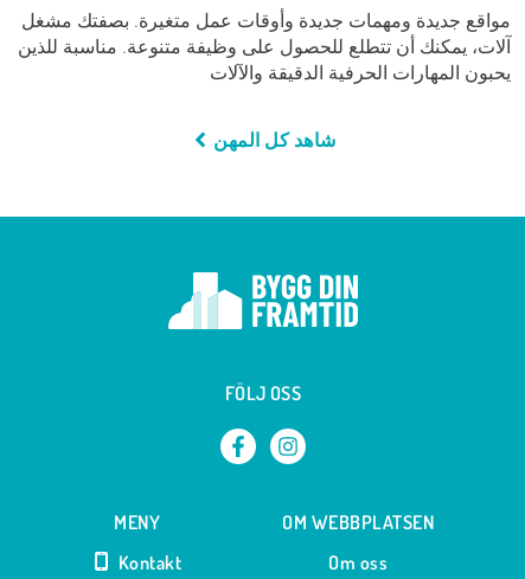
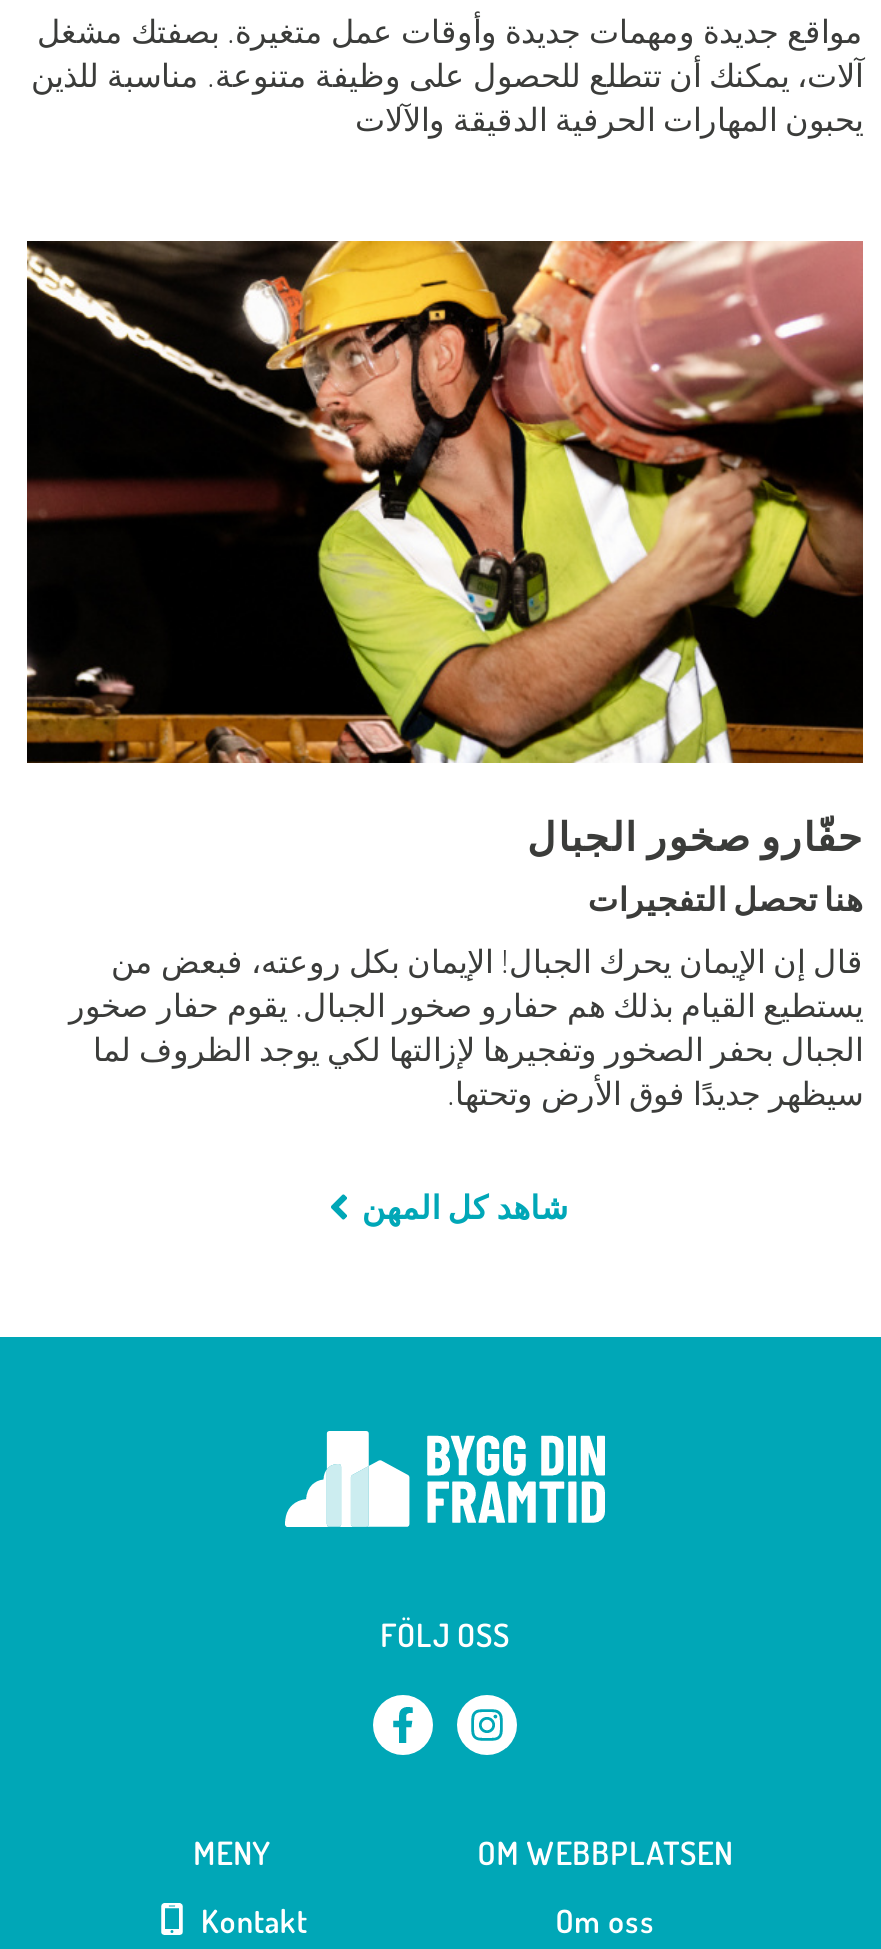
+ [image]
+ حفّارو صخور الجبال
+ هنا تحصل التفجيرات
+ قال إن الإيمان يحرك الجبال! الإيمان بكل روعته، فبعض من
+ يستطيع القيام بذلك هم حفارو صخور الجبال. يقوم حفار صخور
+ الجبال بحفر الصخور وتفجيرها لإزالتها لكي يوجد الظروف لما
+ سيظهر جديدًا فوق الأرض وتحتها.
